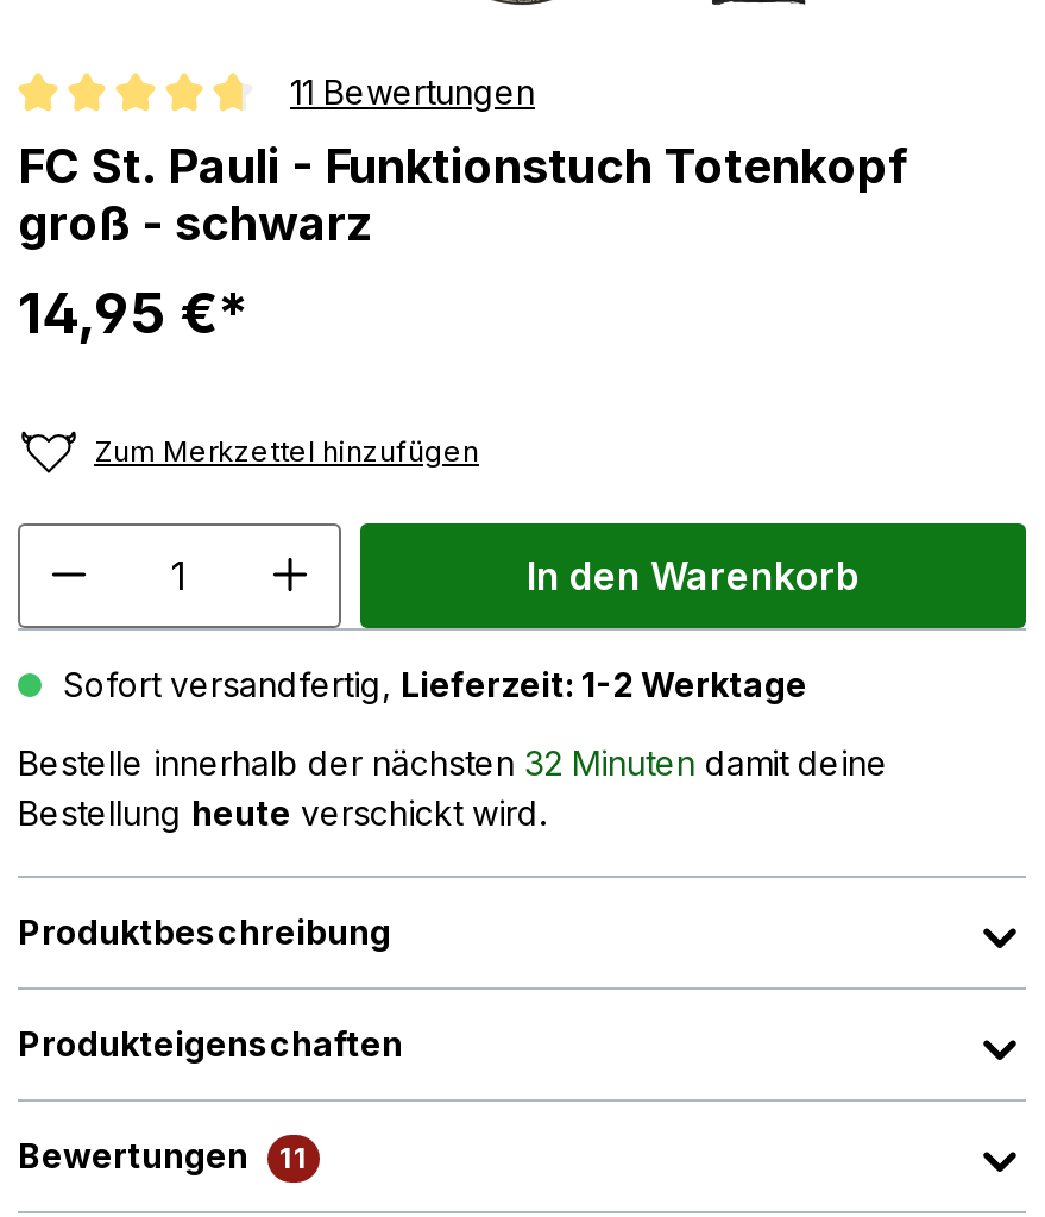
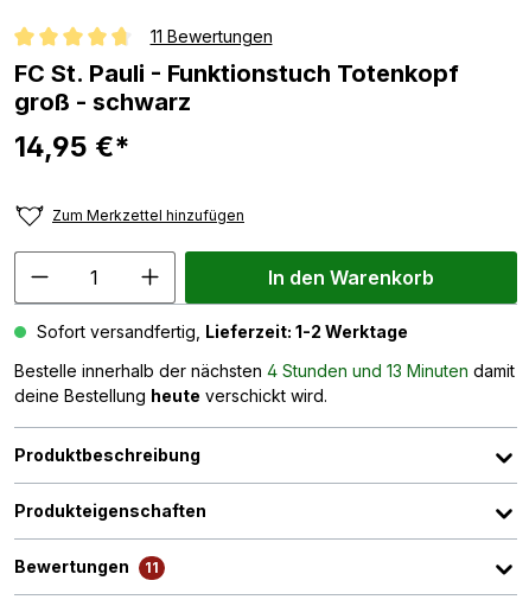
- Bestelle innerhalb der nächsten 32 Minuten damit deine
- Bestellung heute verschickt wird.
+ Bestelle innerhalb der nächsten 4 Stunden und 13 Minuten damit
+ deine Bestellung heute verschickt wird.
